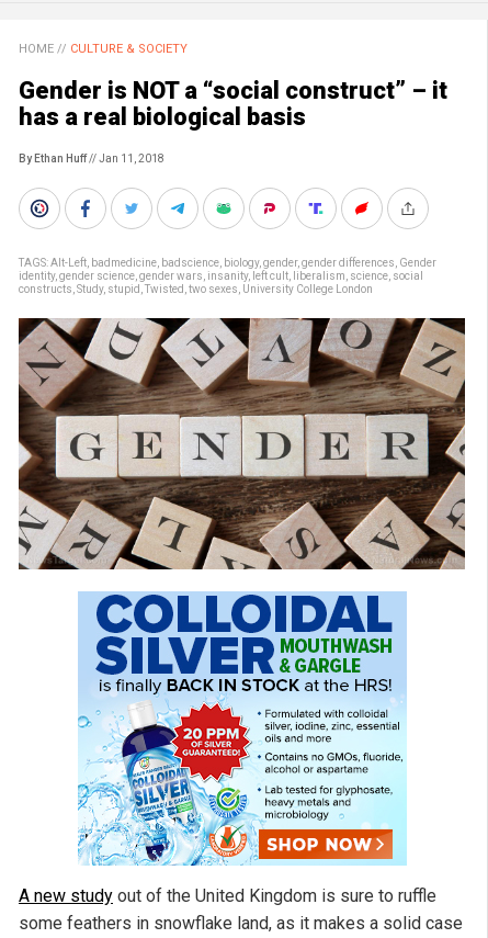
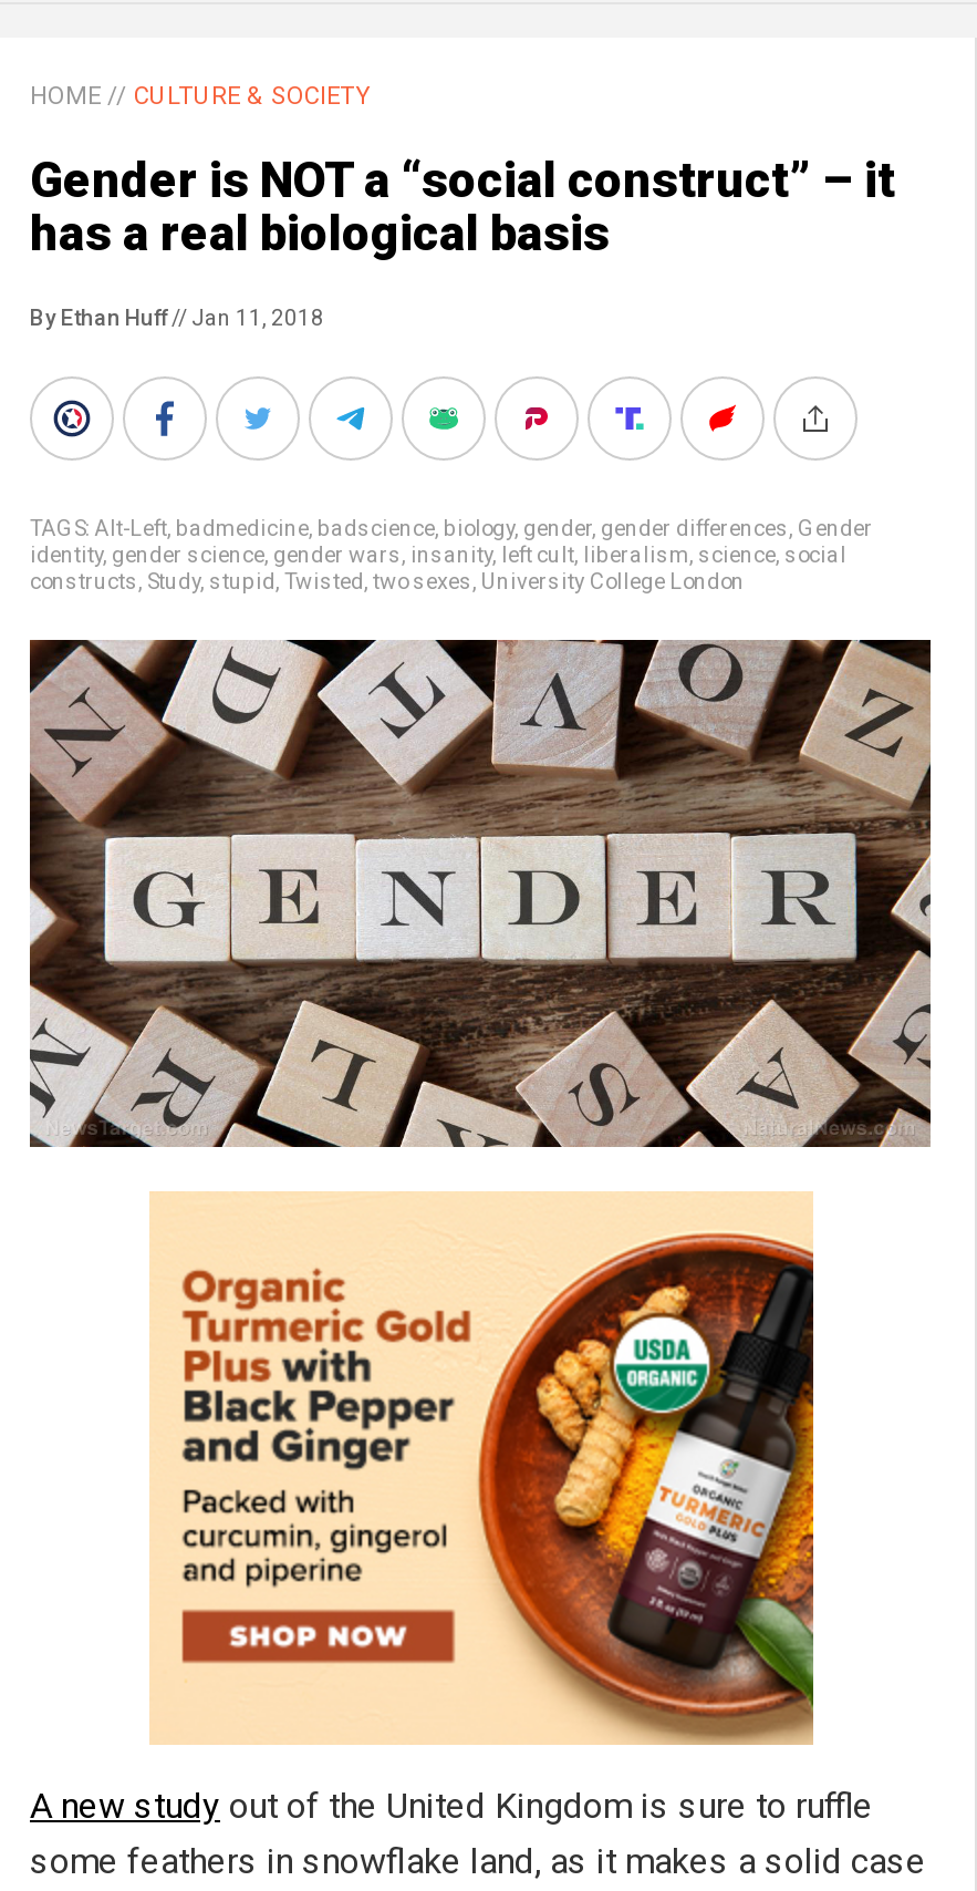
- [image]
+ [image]
